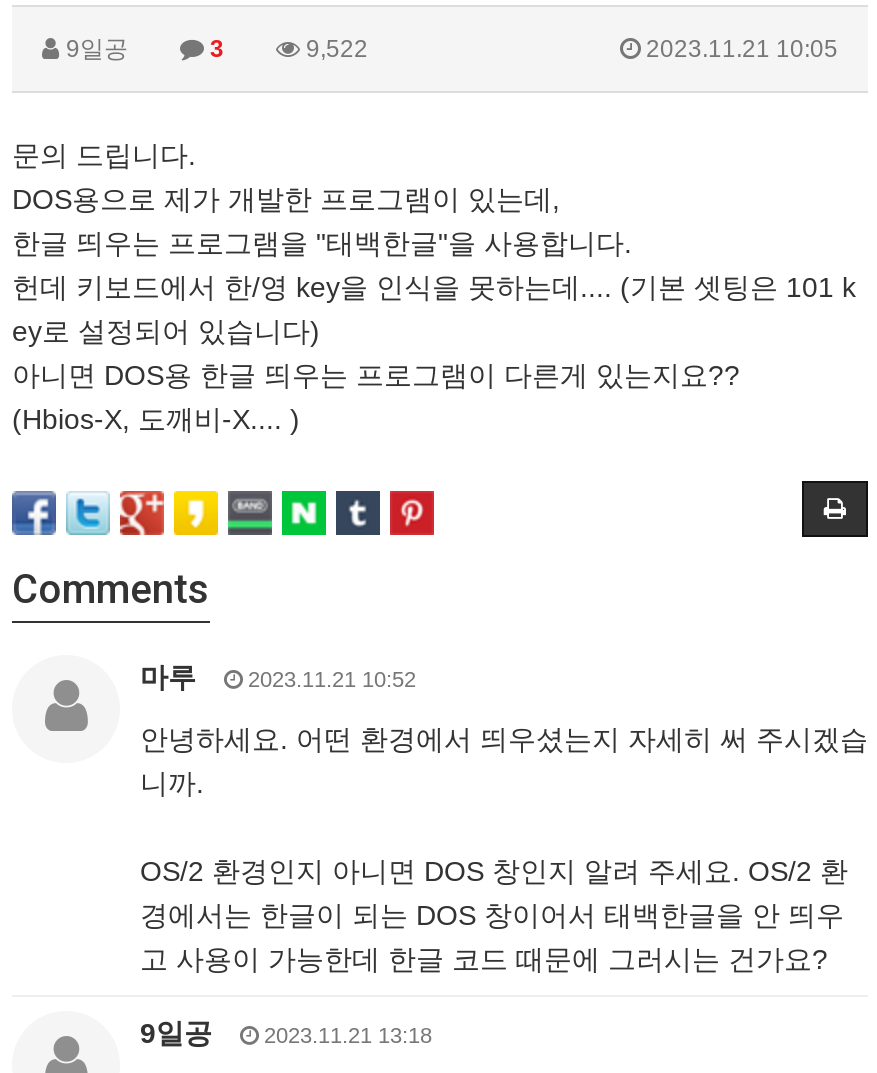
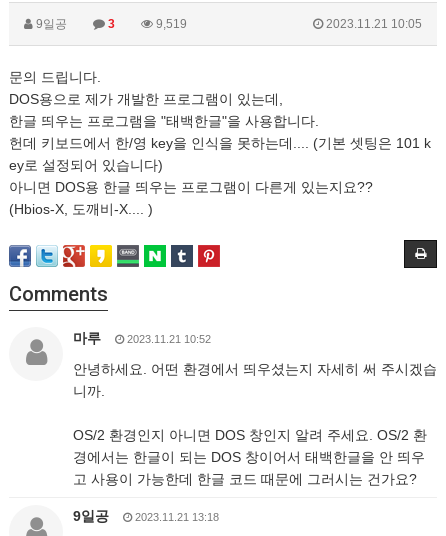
- 9,522
+ 9,519
